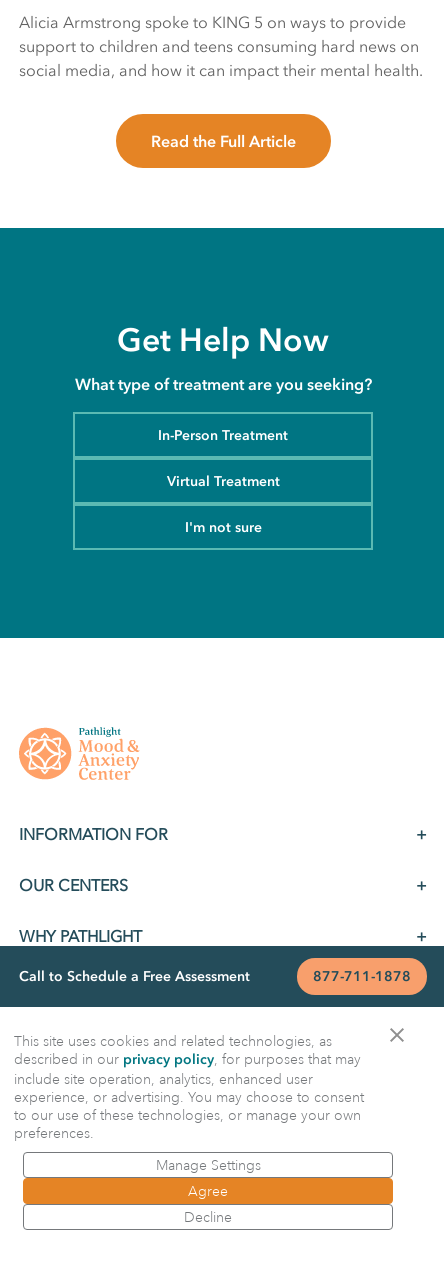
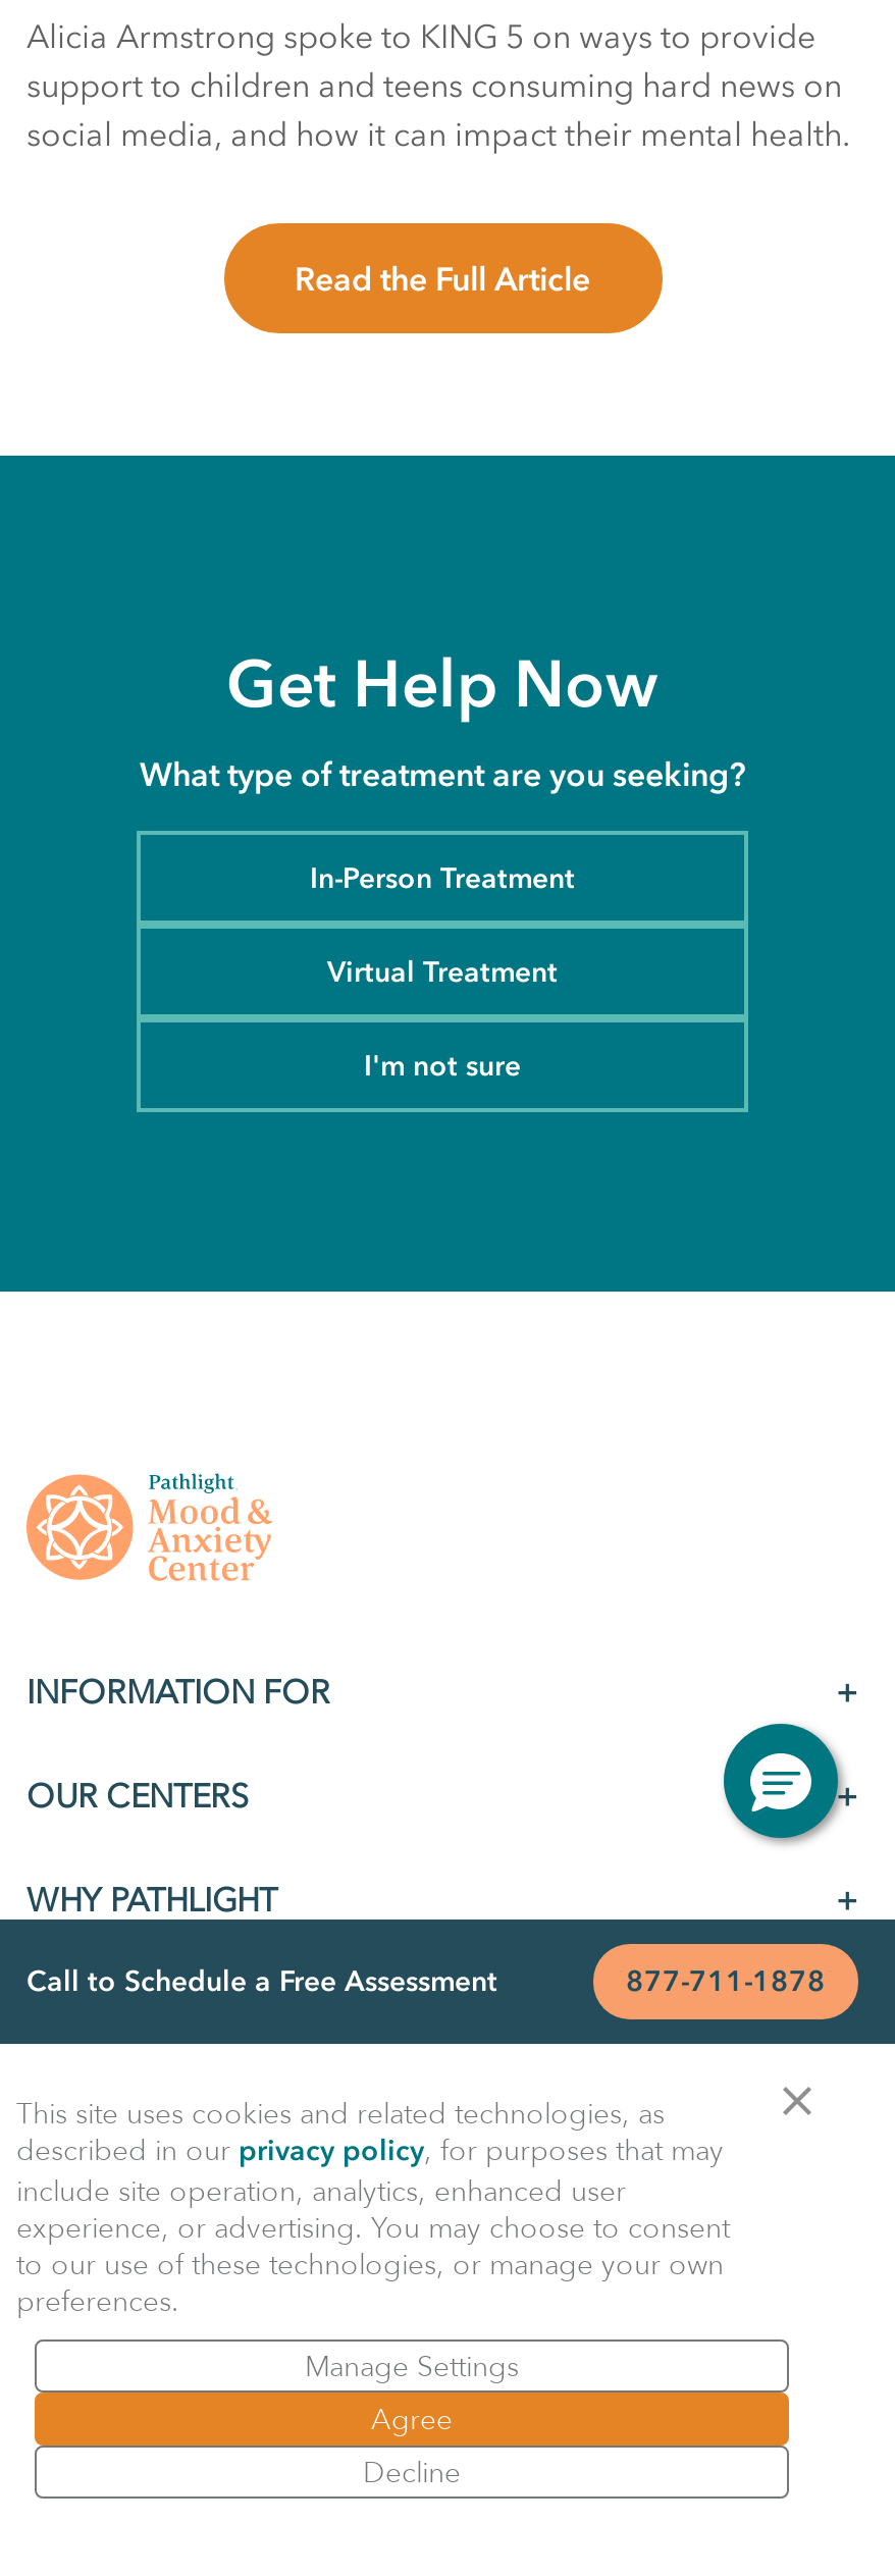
+ [image]
